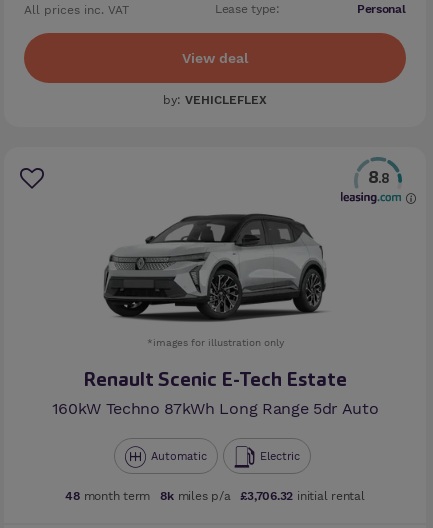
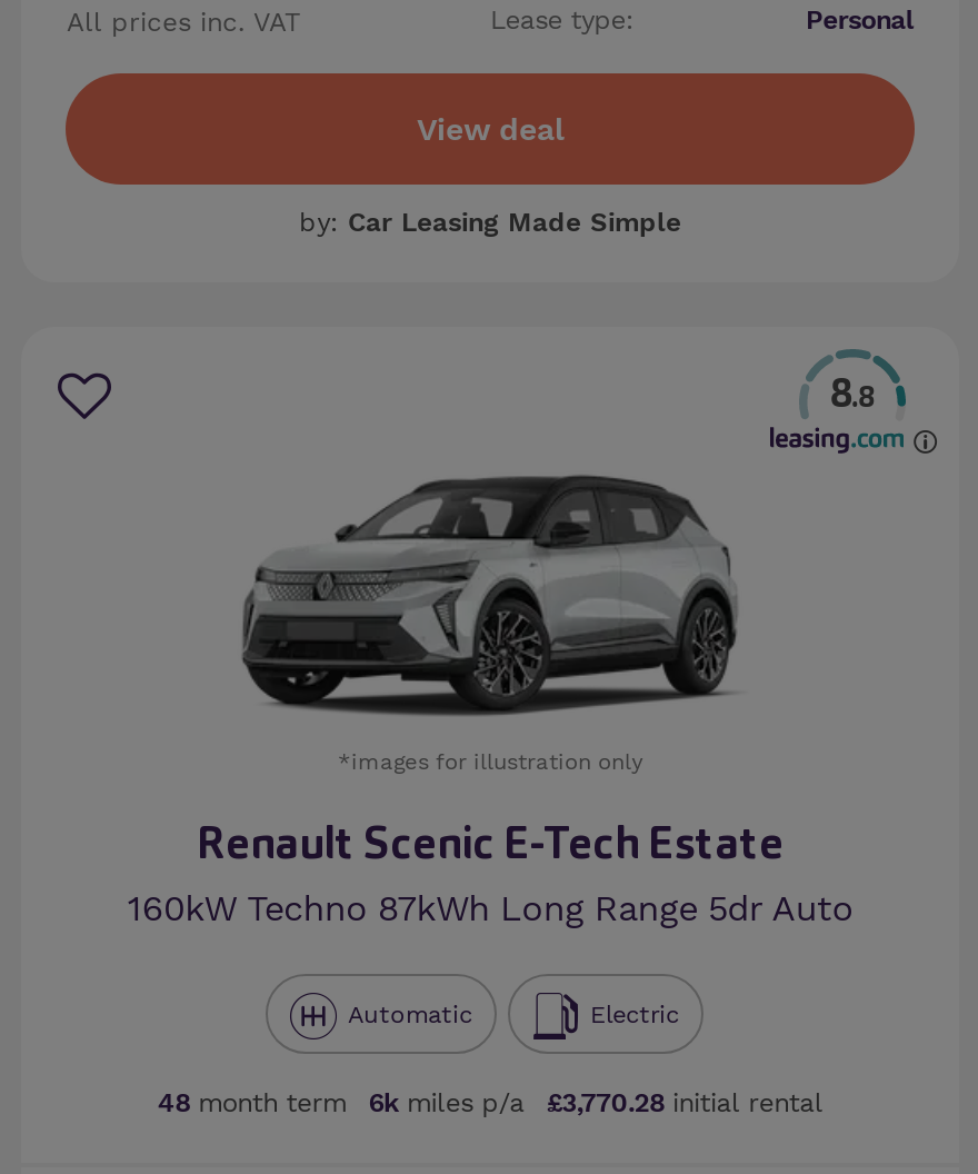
- by: VEHICLEFLEX
+ by: Car Leasing Made Simple

- 8k miles p/a
+ 6k miles p/a

- £3,706.32 initial rental
+ £3,770.28 initial rental
